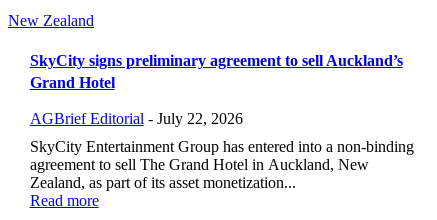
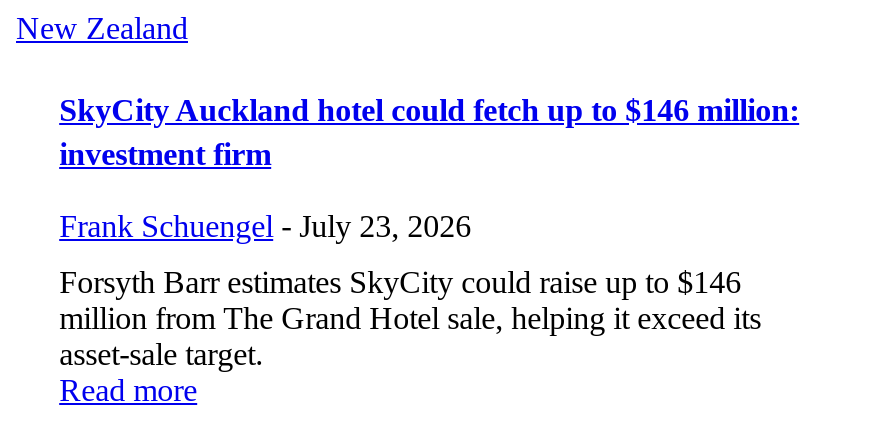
- SkyCity signs preliminary agreement to sell Auckland’s
- Grand Hotel
+ SkyCity Auckland hotel could fetch up to $146 million:
+ investment firm

- AGBrief Editorial - July 22, 2026
+ Frank Schuengel - July 23, 2026

- SkyCity Entertainment Group has entered into a non-binding
- agreement to sell The Grand Hotel in Auckland, New
- Zealand, as part of its asset monetization...
+ Forsyth Barr estimates SkyCity could raise up to $146
+ million from The Grand Hotel sale, helping it exceed its
+ asset-sale target.
